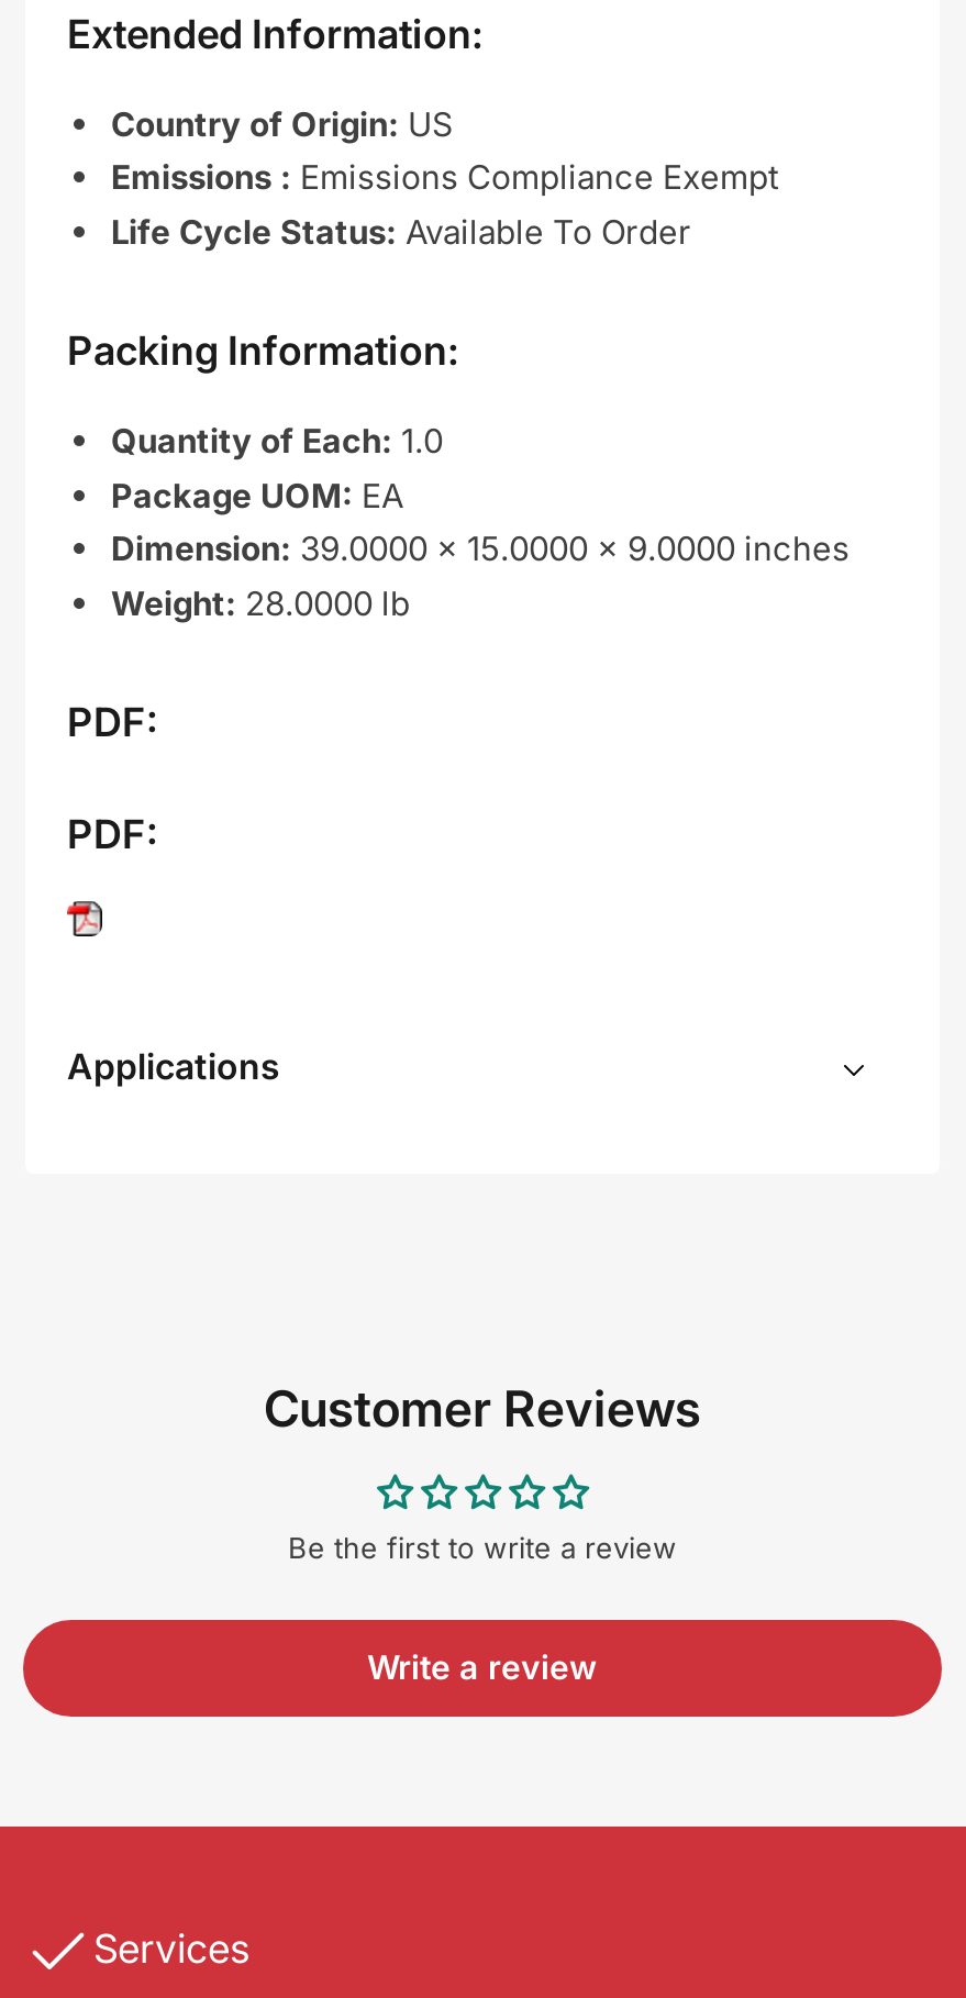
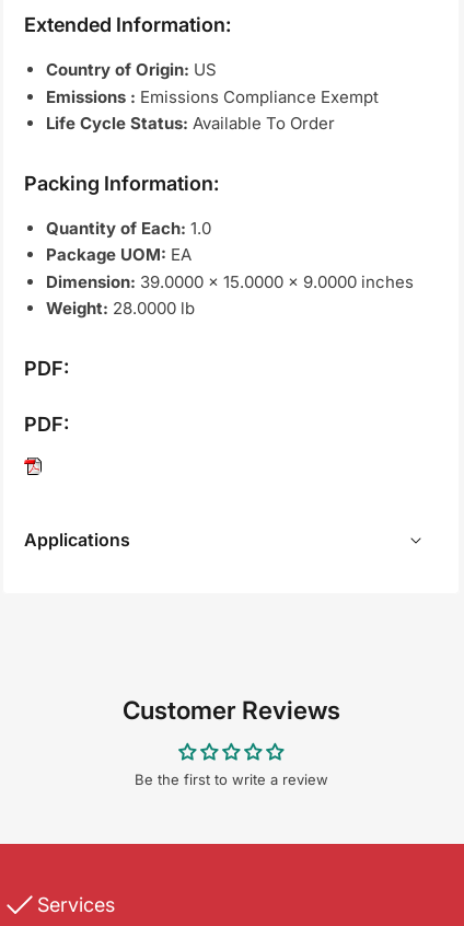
- Write a review
